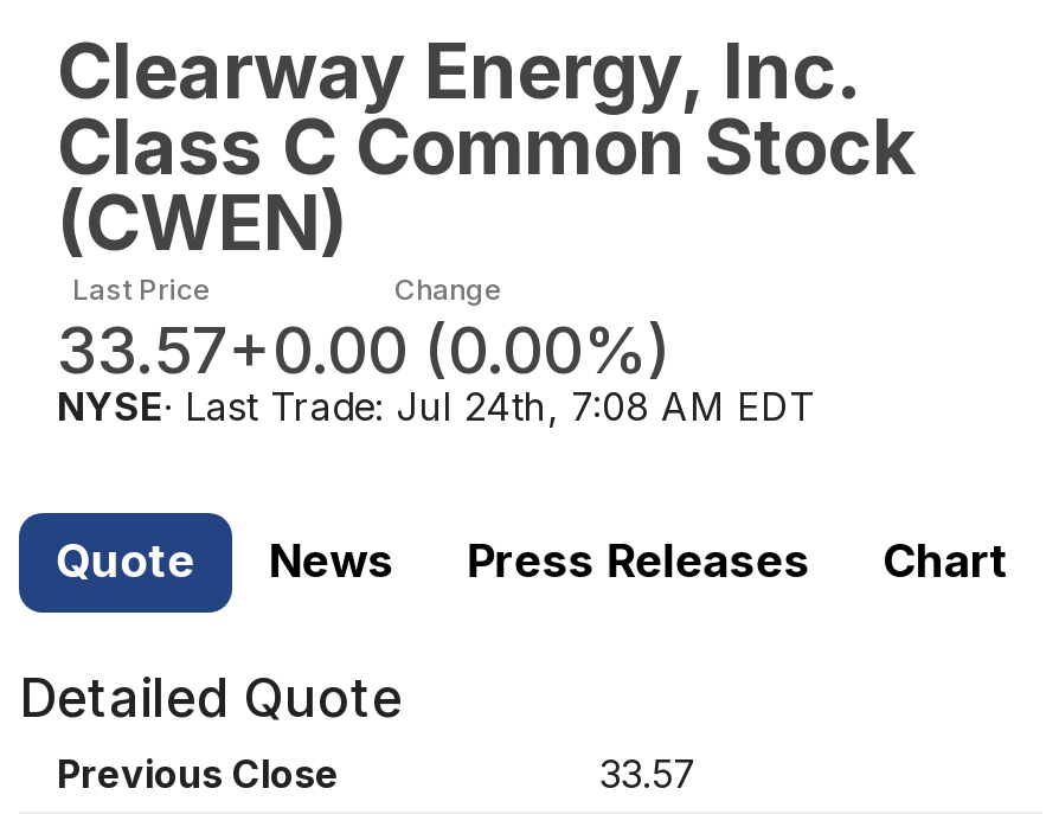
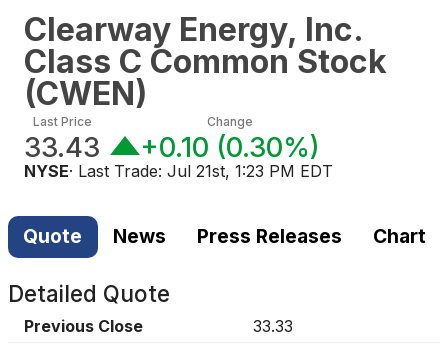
- 33.57
+ 33.43

- +0.00 (0.00%)
+ +0.10 (0.30%)

- NYSE · Last Trade: Jul 24th, 7:08 AM EDT
+ NYSE · Last Trade: Jul 21st, 1:23 PM EDT

- 33.57
+ 33.33
